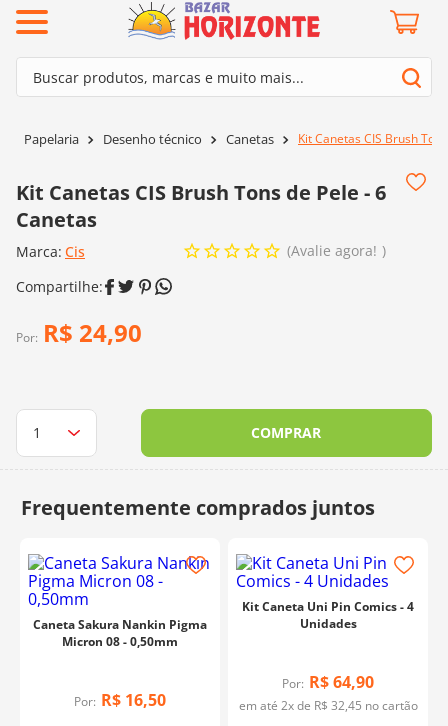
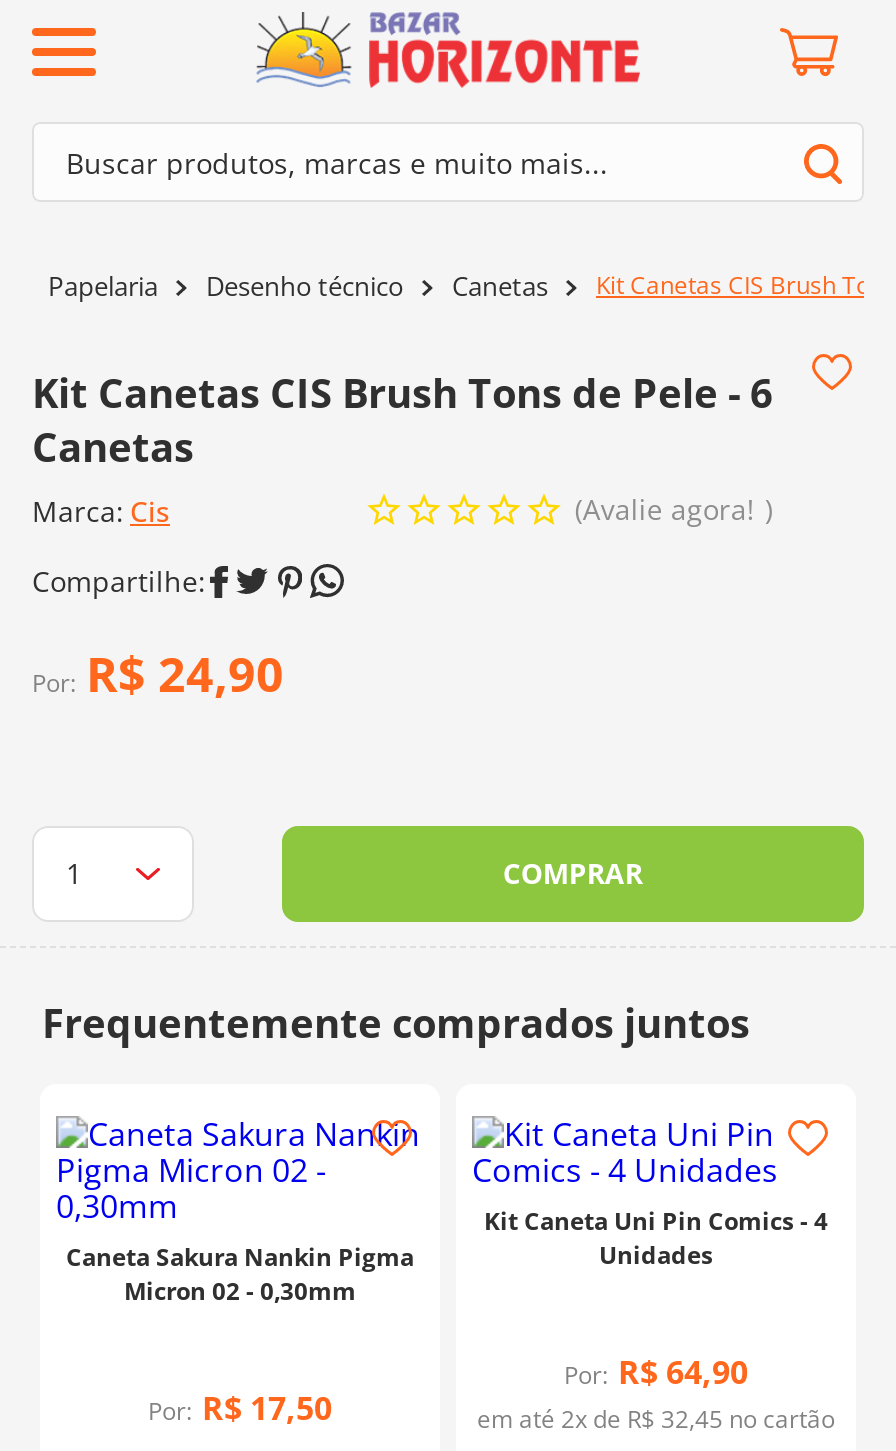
- Micron 08 - 0,50mm
+ Micron 02 - 0,30mm

- Por: R$ 16,50
+ Por: R$ 17,50
